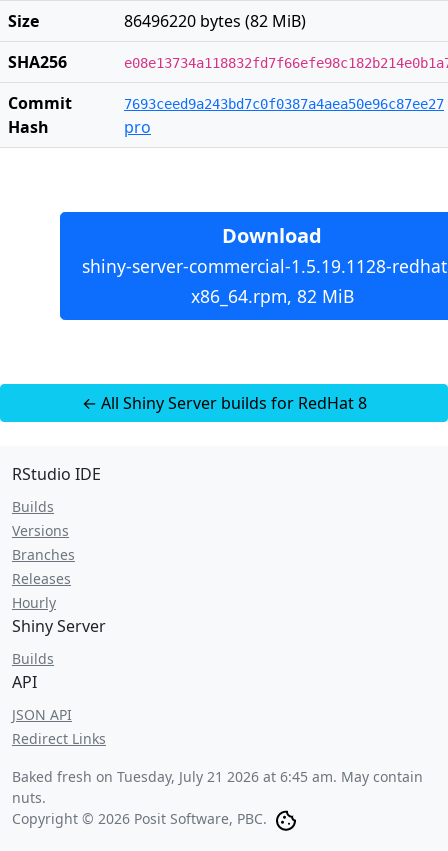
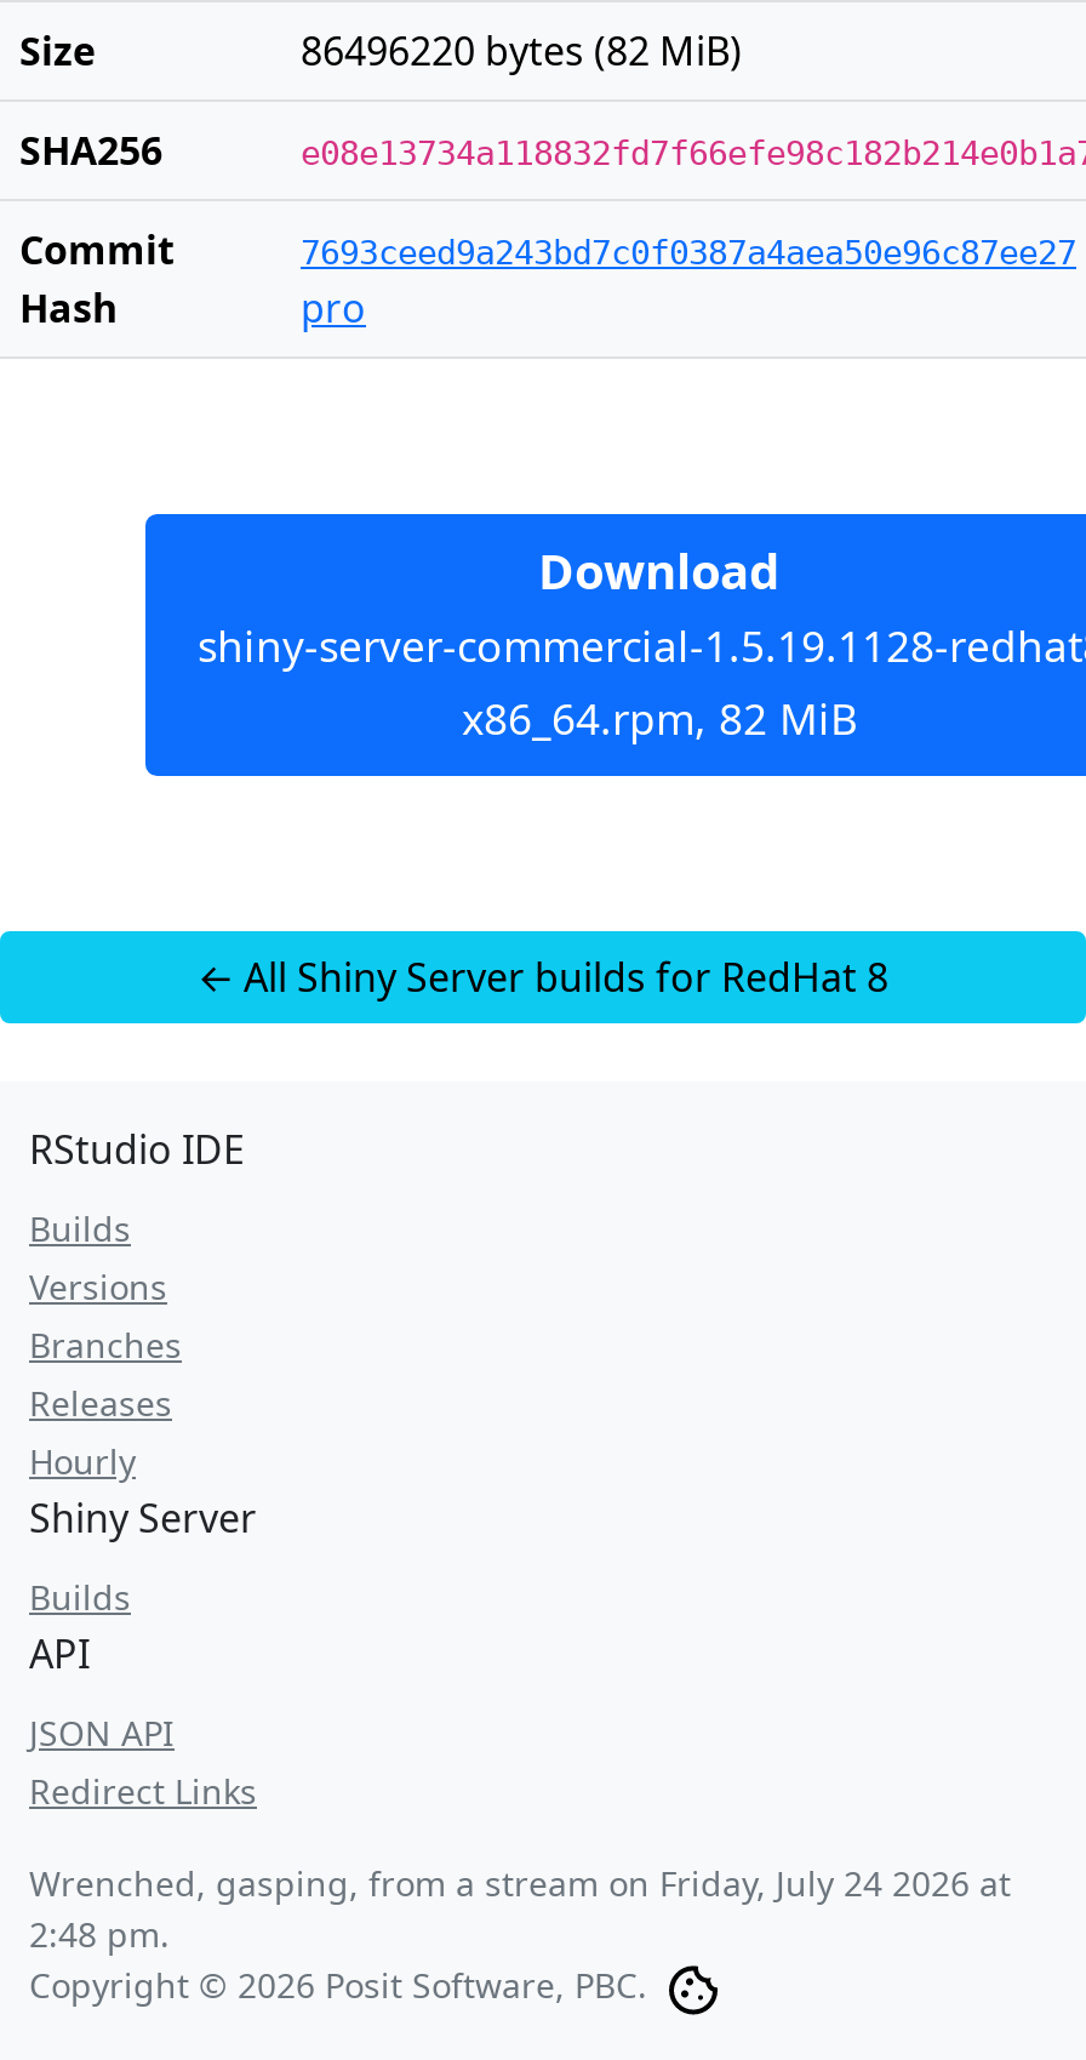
- Baked fresh on Tuesday, July 21 2026 at 6:45 am. May contain
- nuts.
+ Wrenched, gasping, from a stream on Friday, July 24 2026 at
+ 2:48 pm.
